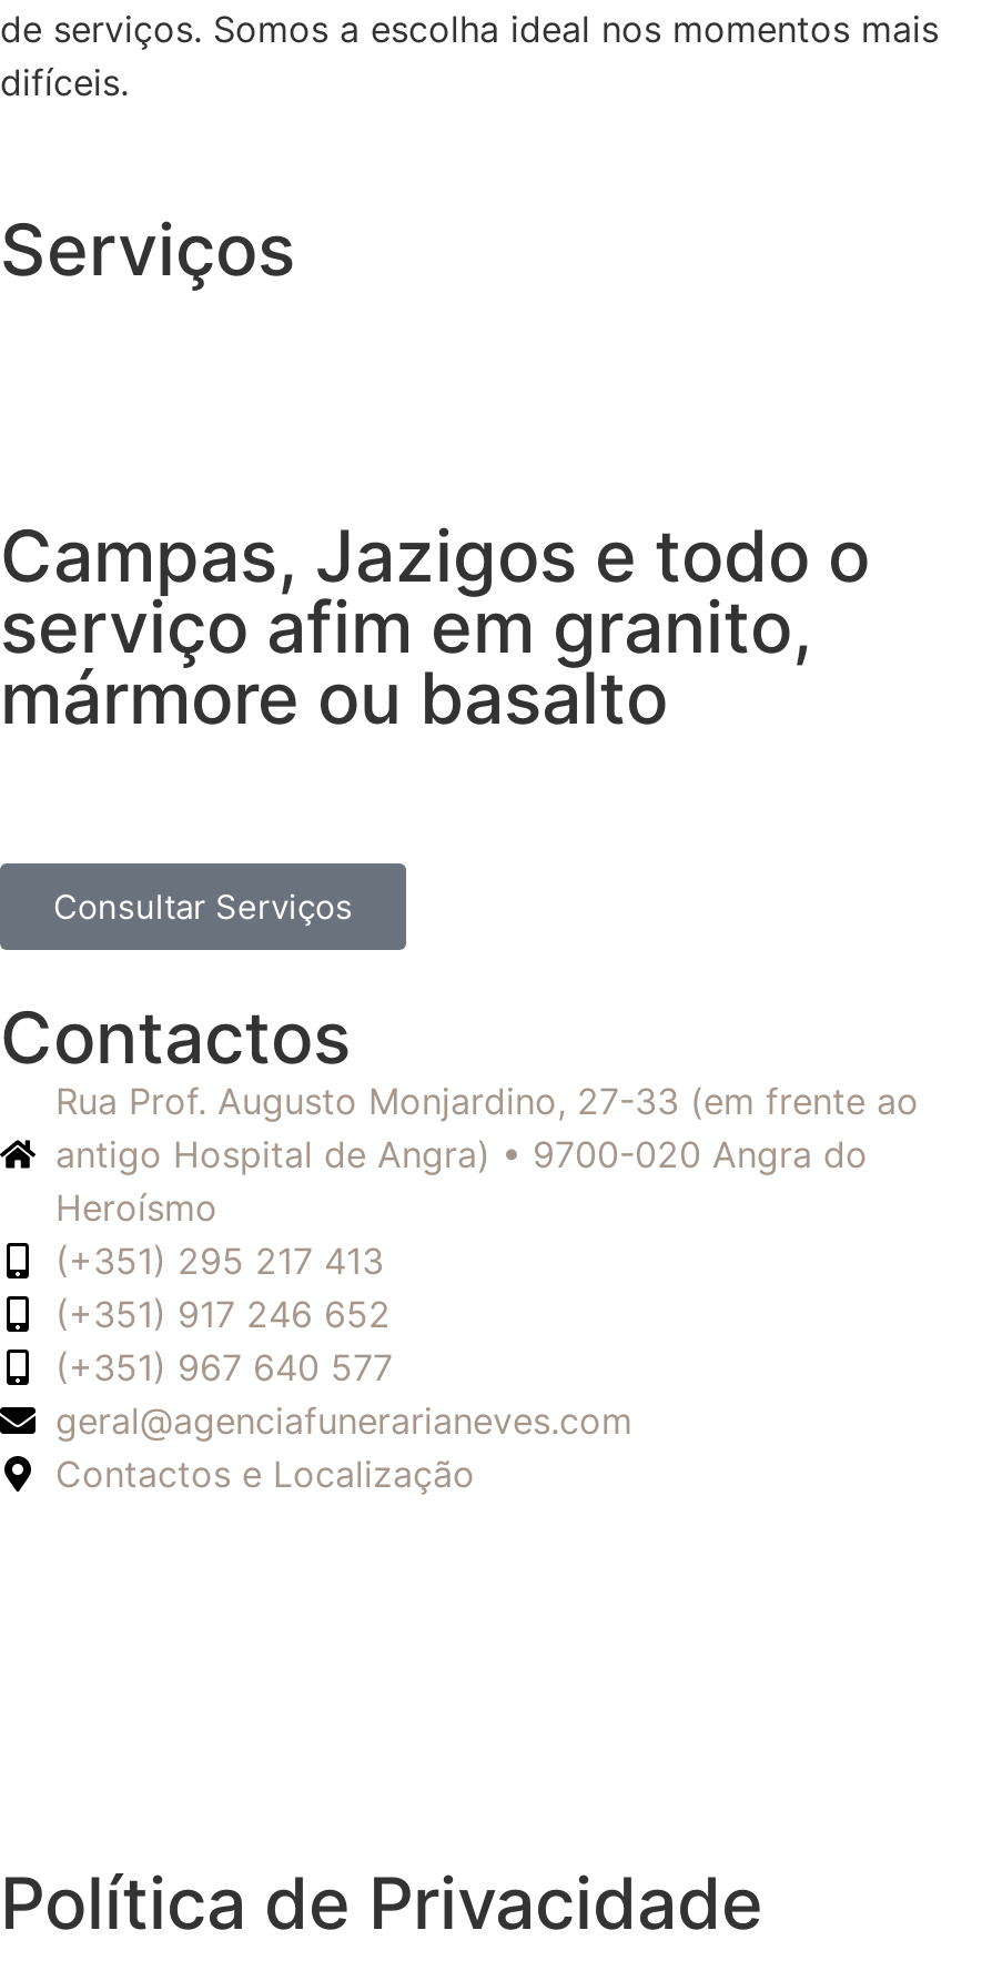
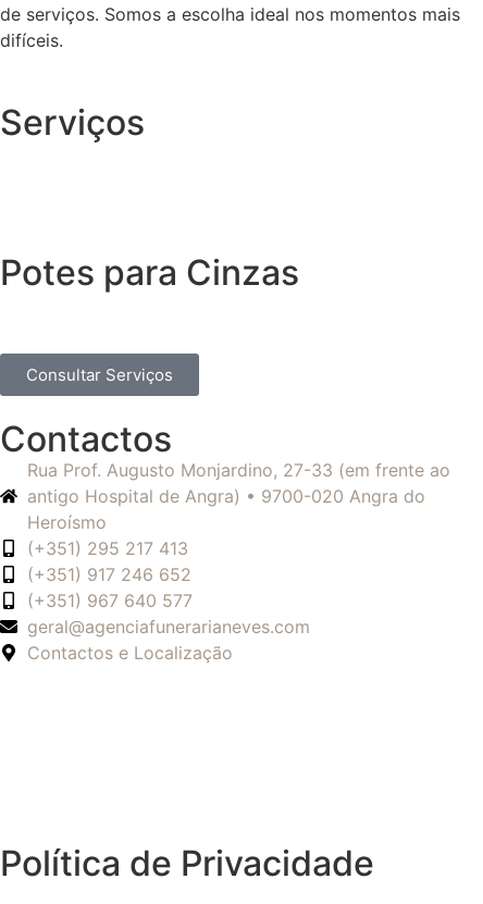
- Campas, Jazigos e todo o
- serviço afim em granito,
- mármore ou basalto
+ Potes para Cinzas
